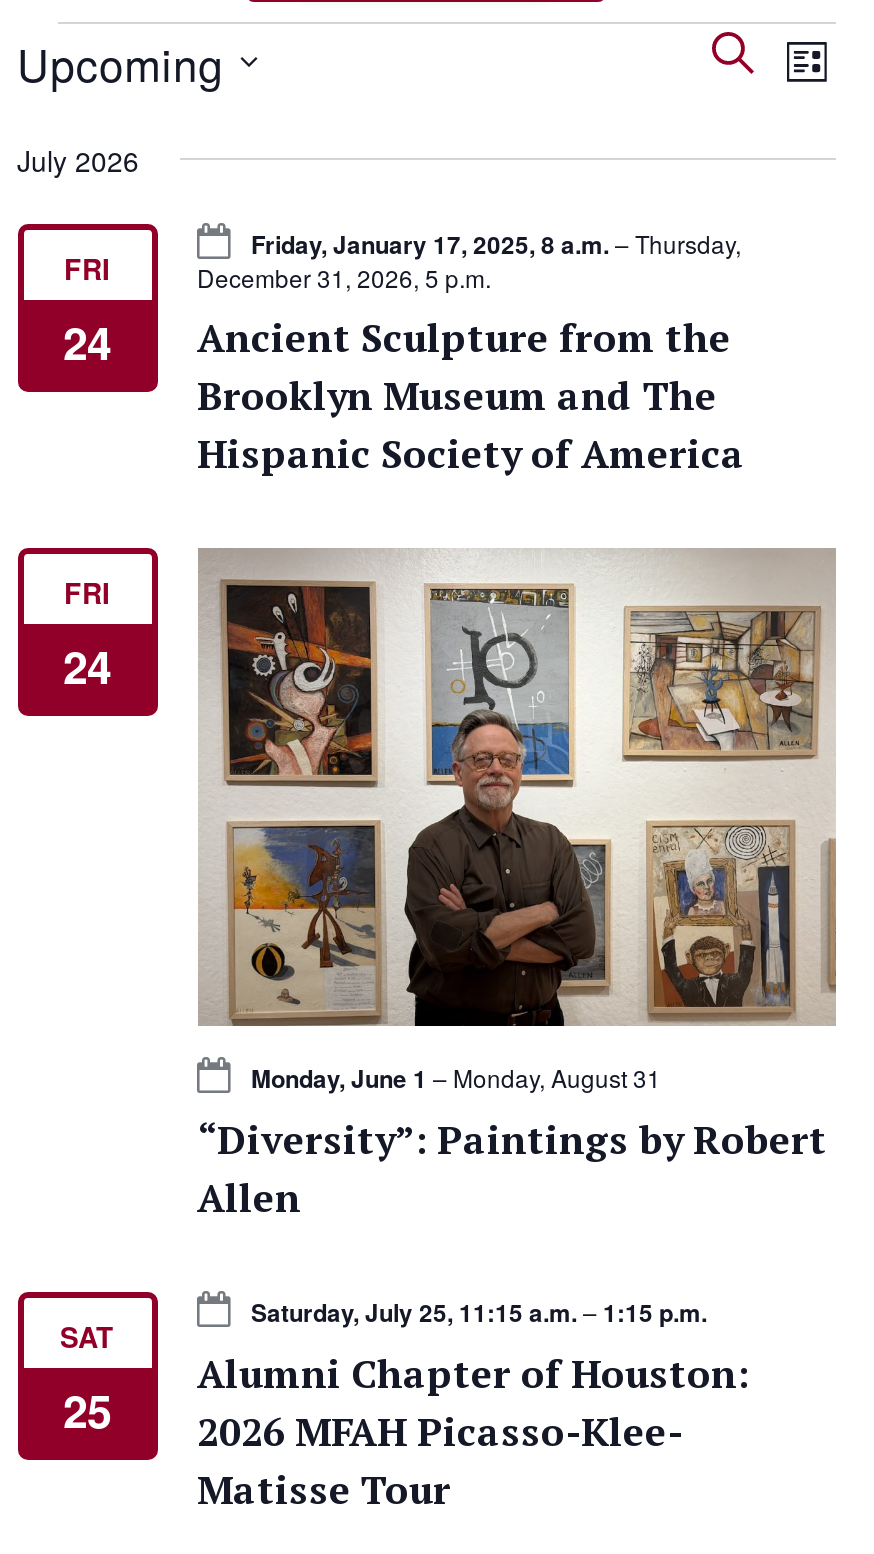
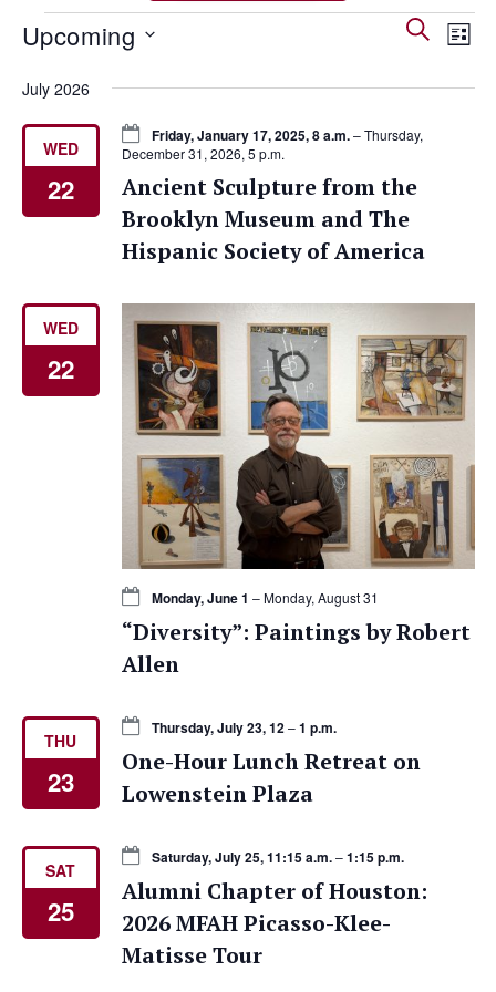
- FRI
- 24
+ WED
+ 22

- FRI
- 24
+ WED
+ 22

+ THU
+ 23

+ Thursday, July 23, 12 – 1 p.m.
+ One-Hour Lunch Retreat on
+ Lowenstein Plaza
